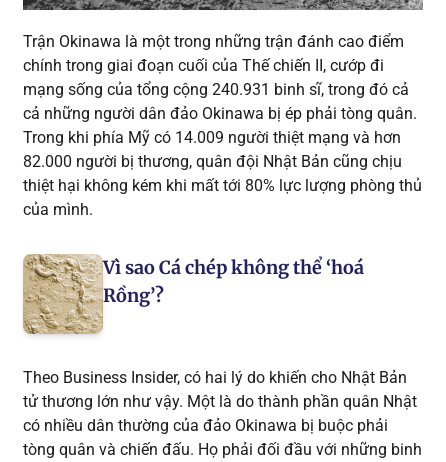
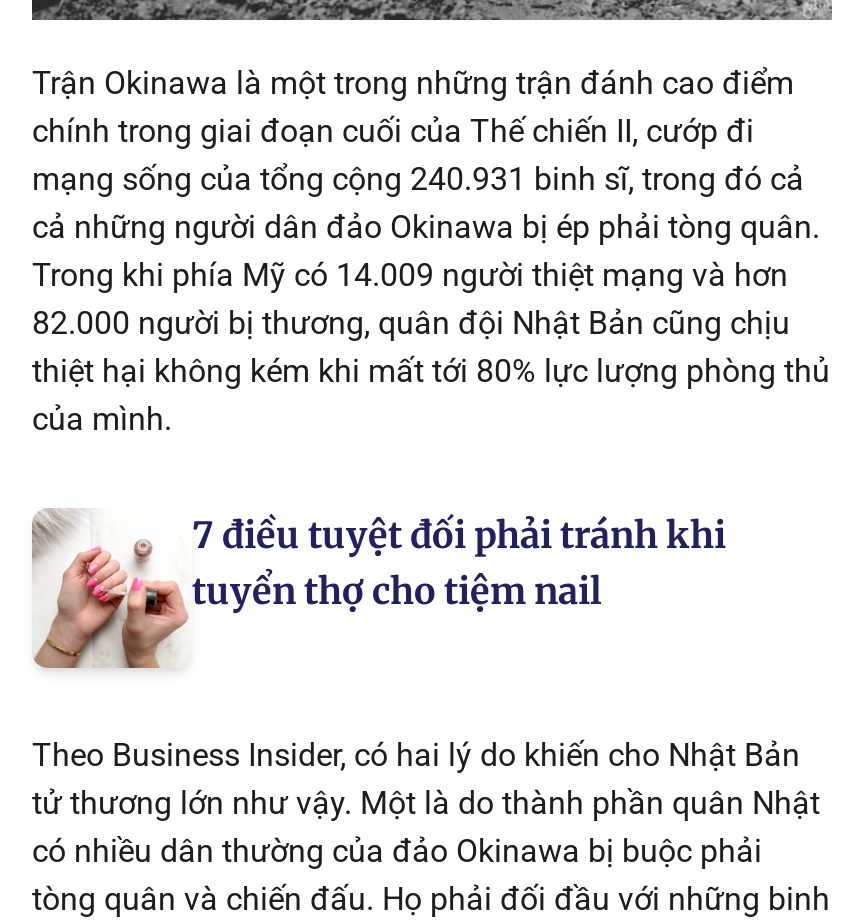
- [image]
- Vì sao Cá chép không thể ‘hoá
- Rồng’?
+ [image]
+ 7 điều tuyệt đối phải tránh khi
+ tuyển thợ cho tiệm nail
